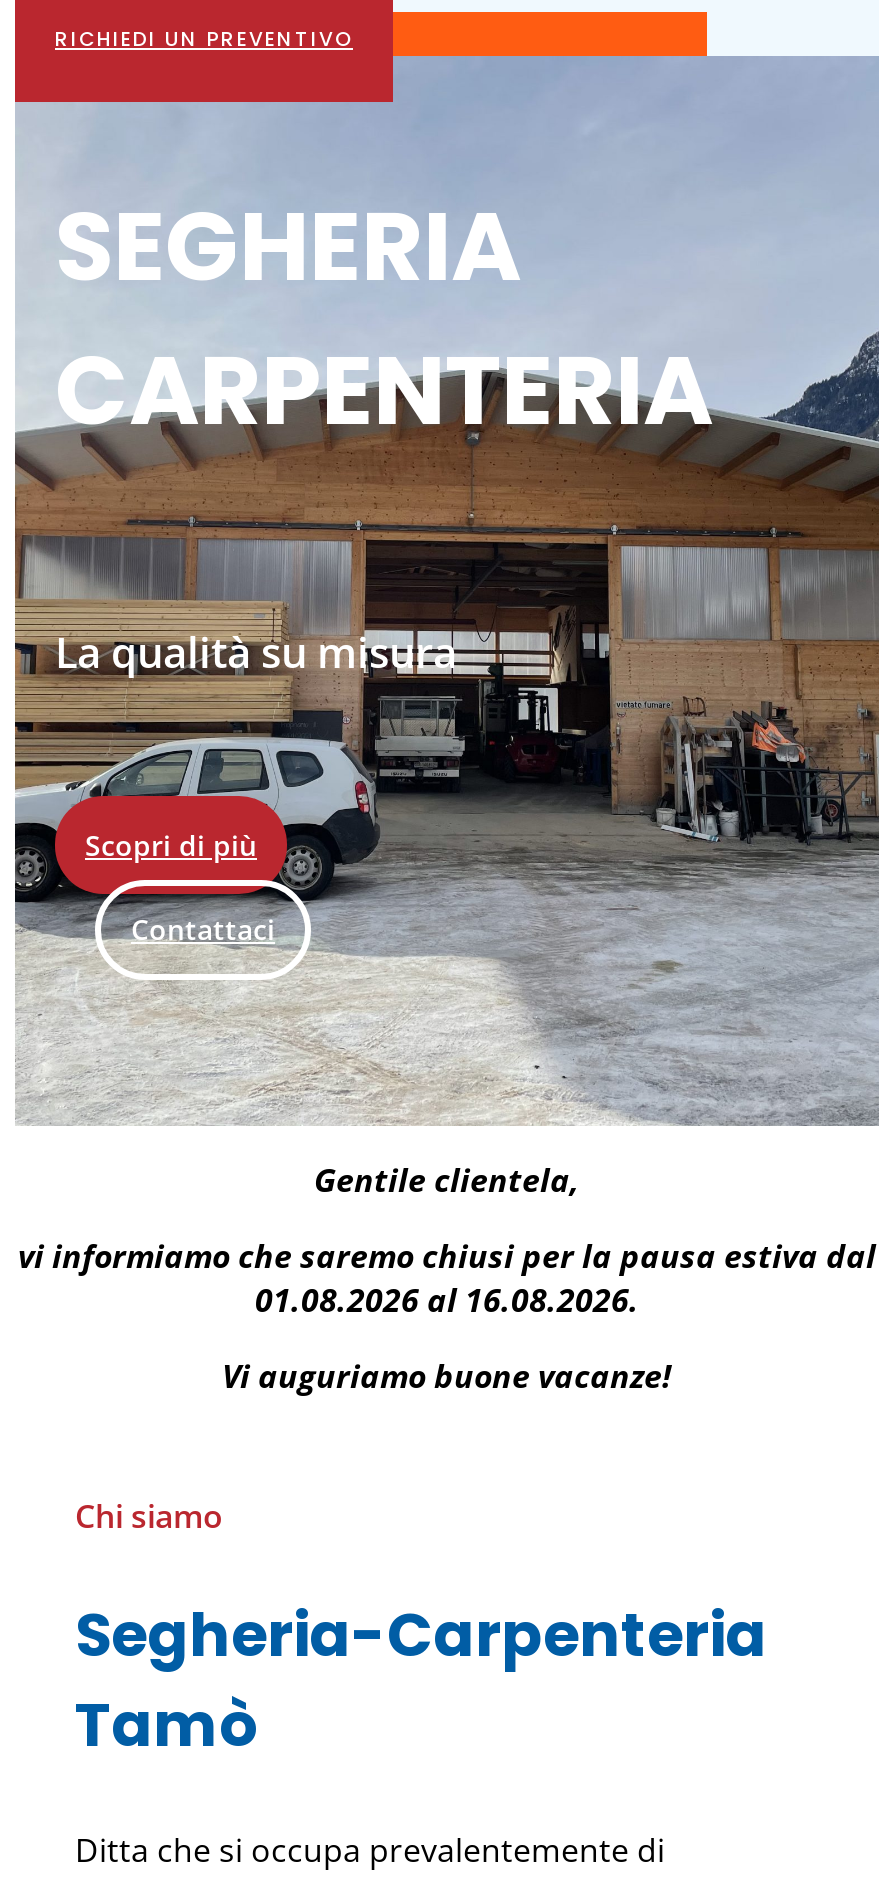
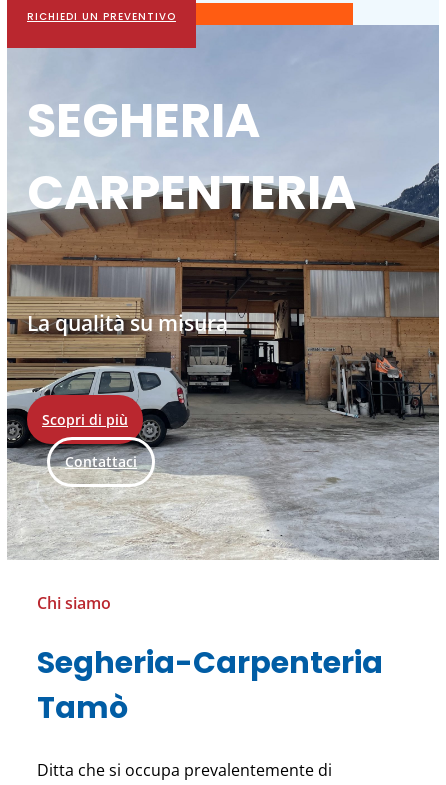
- Gentile clientela,
- vi informiamo che saremo chiusi per la pausa estiva dal
- 01.08.2026 al 16.08.2026.
- Vi auguriamo buone vacanze!
